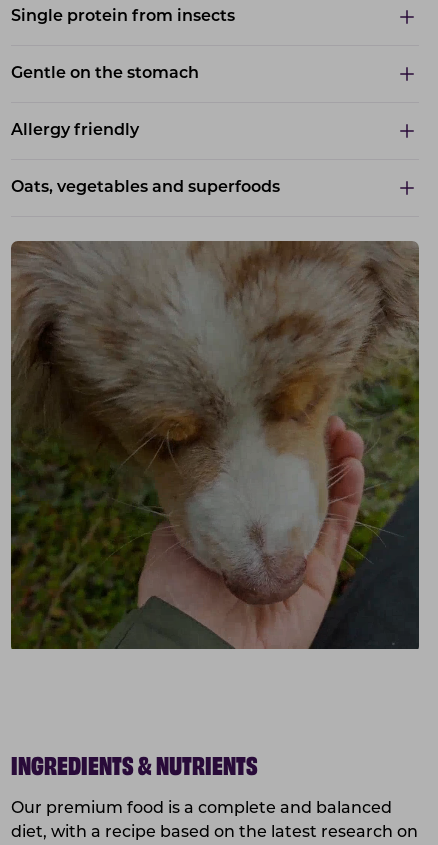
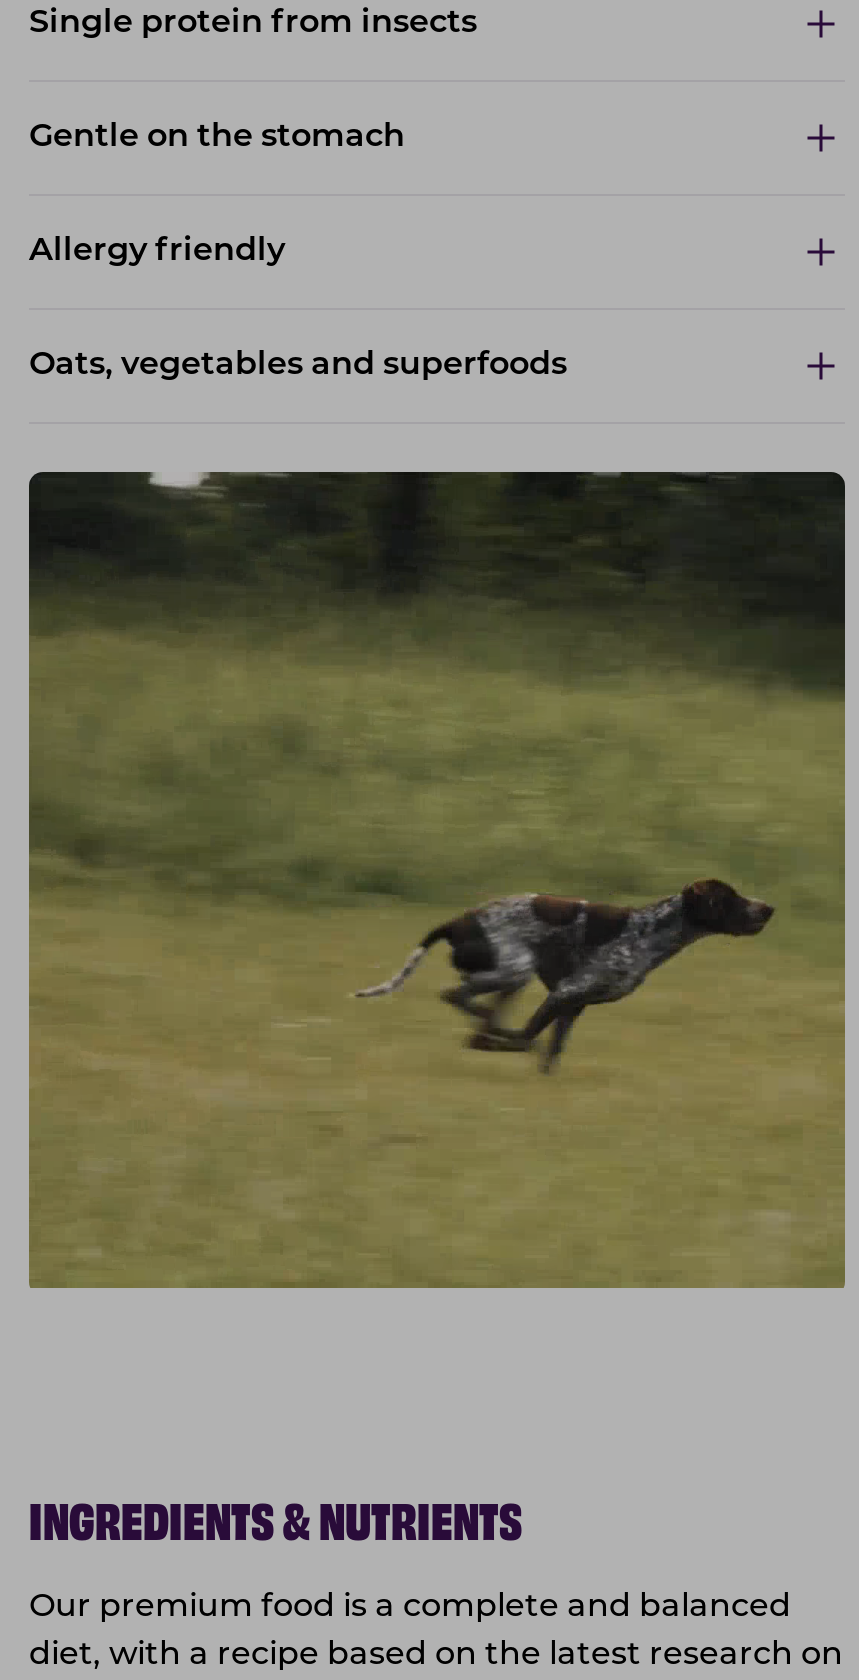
- [image]
+ [image]
